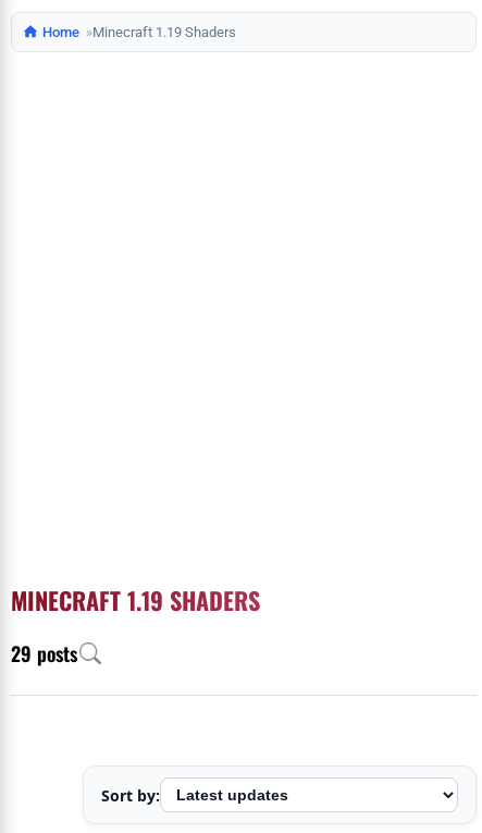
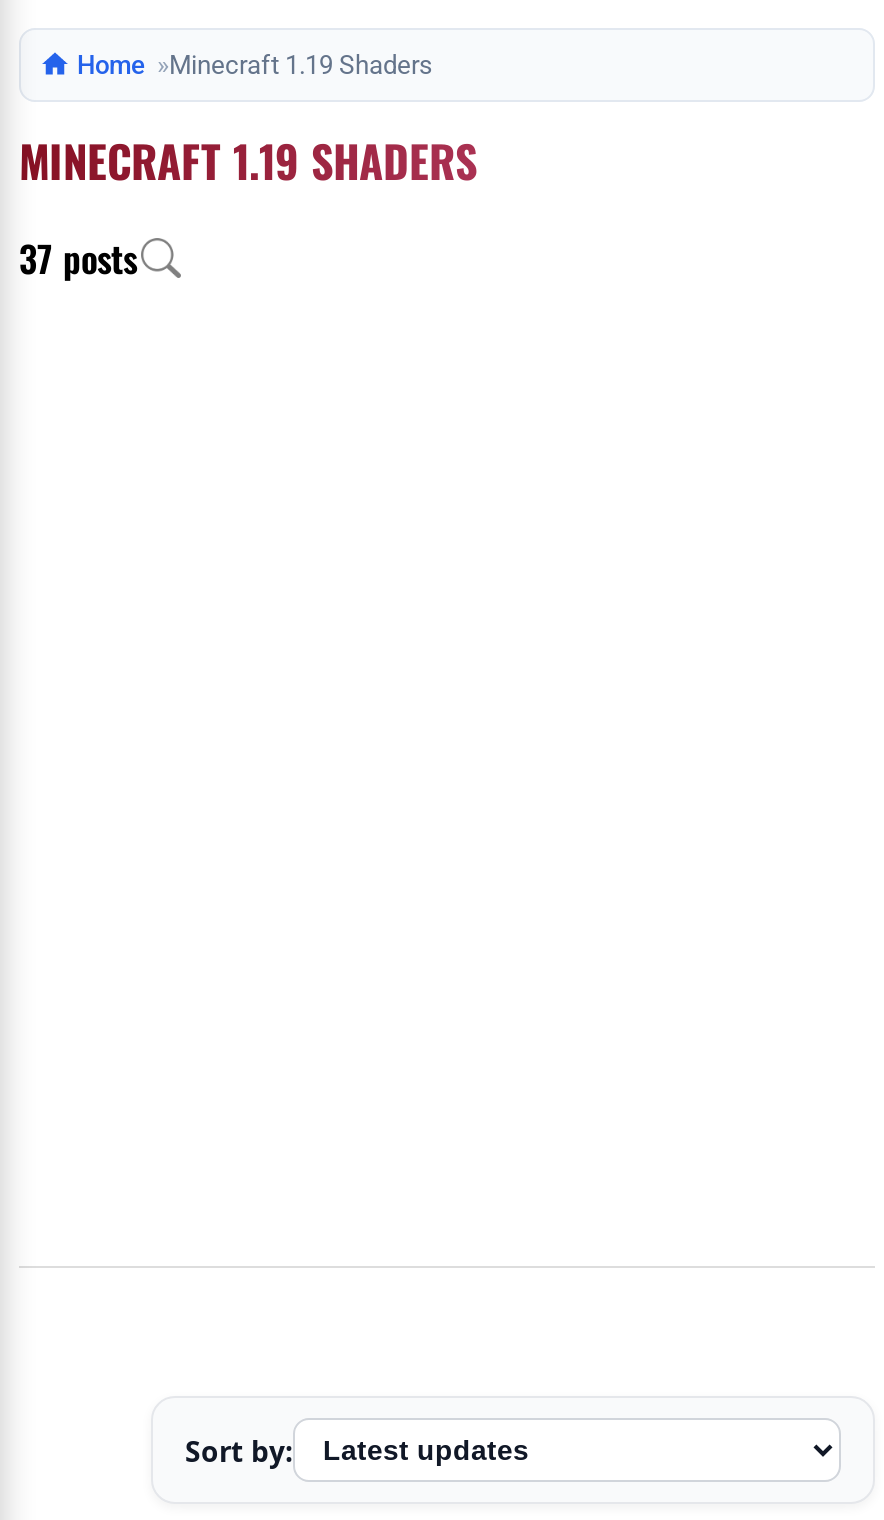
moved up: MINECRAFT 1.19 SHADERS

- 29 posts
+ 37 posts
